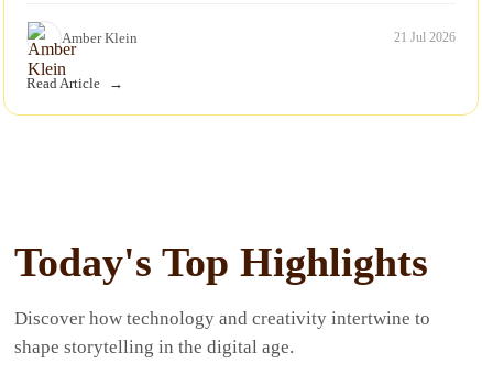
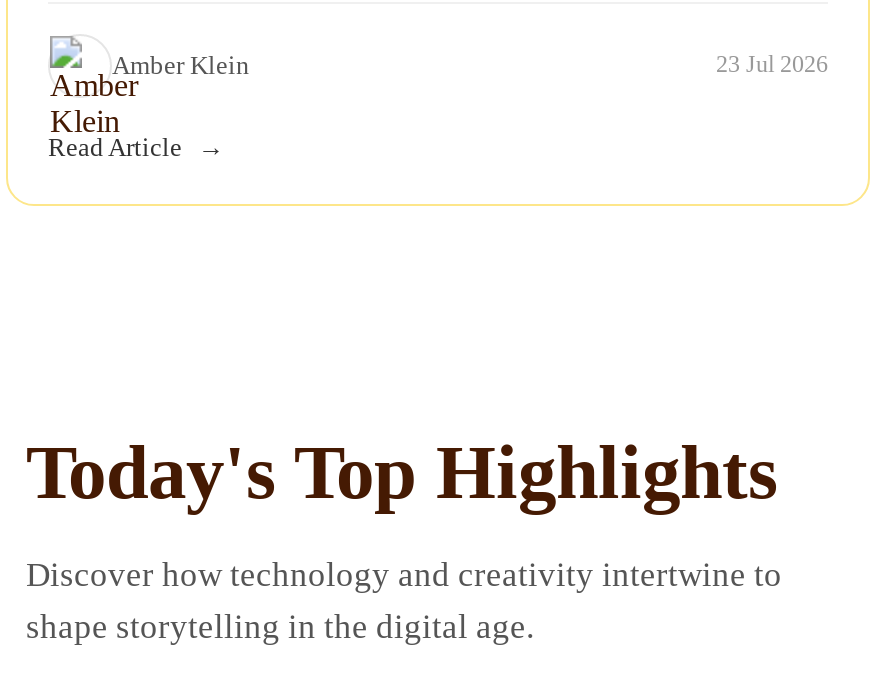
- 21 Jul 2026
+ 23 Jul 2026
